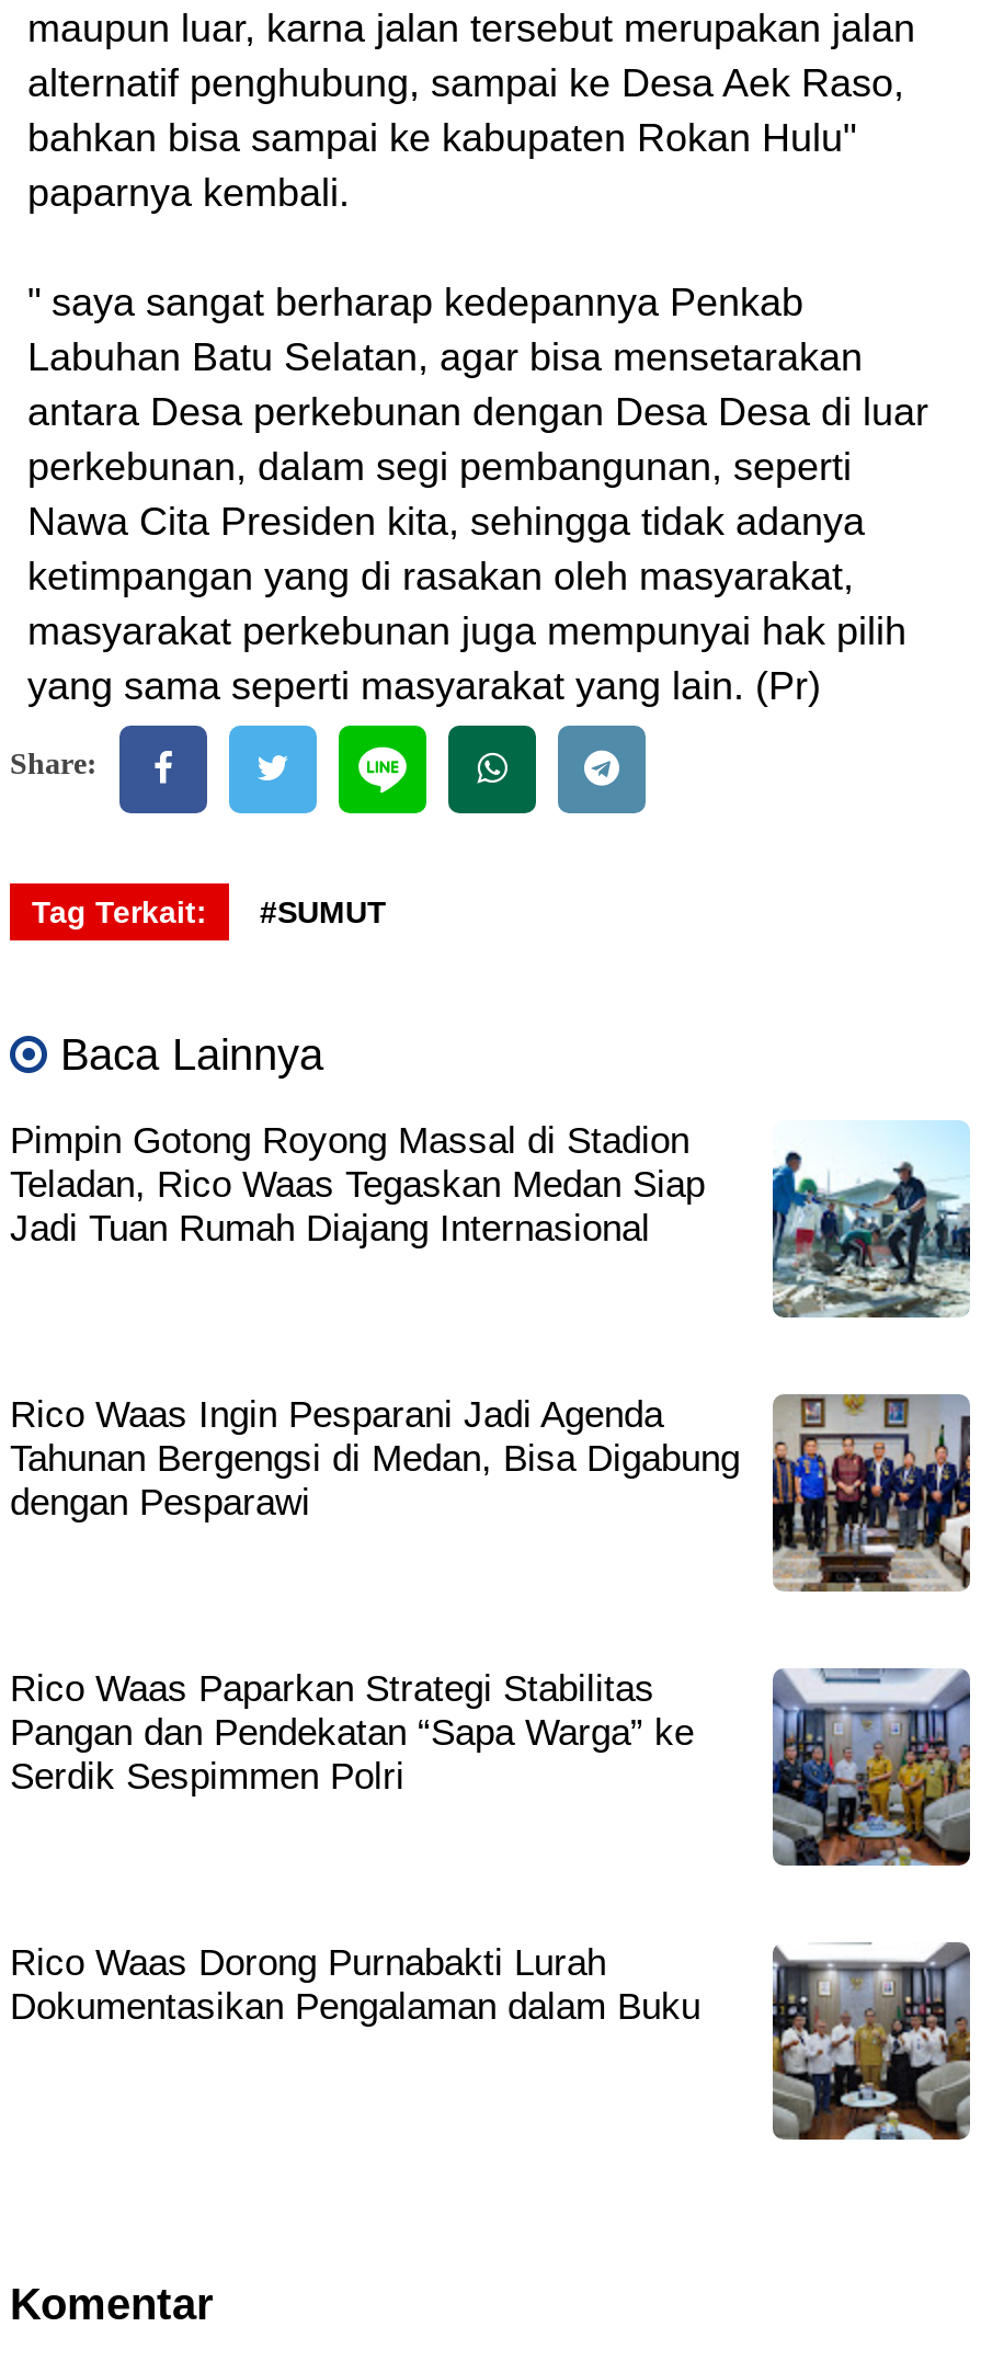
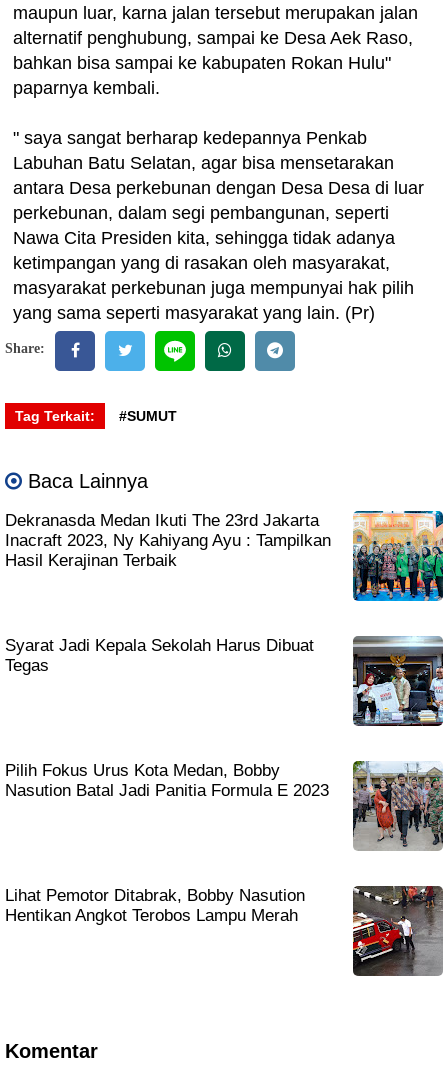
- [image]
- Pimpin Gotong Royong Massal di Stadion
- Teladan, Rico Waas Tegaskan Medan Siap
- Jadi Tuan Rumah Diajang Internasional
+ [image]
+ Dekranasda Medan Ikuti The 23rd Jakarta
+ Inacraft 2023, Ny Kahiyang Ayu : Tampilkan
+ Hasil Kerajinan Terbaik

- [image]
- Rico Waas Ingin Pesparani Jadi Agenda
- Tahunan Bergengsi di Medan, Bisa Digabung
- dengan Pesparawi
+ [image]
+ Syarat Jadi Kepala Sekolah Harus Dibuat
+ Tegas

- [image]
- Rico Waas Paparkan Strategi Stabilitas
- Pangan dan Pendekatan “Sapa Warga” ke
- Serdik Sespimmen Polri
+ [image]
+ Pilih Fokus Urus Kota Medan, Bobby
+ Nasution Batal Jadi Panitia Formula E 2023

- Rico Waas Dorong Purnabakti Lurah
- Dokumentasikan Pengalaman dalam Buku
+ Lihat Pemotor Ditabrak, Bobby Nasution
+ Hentikan Angkot Terobos Lampu Merah

- [image]
+ [image]
